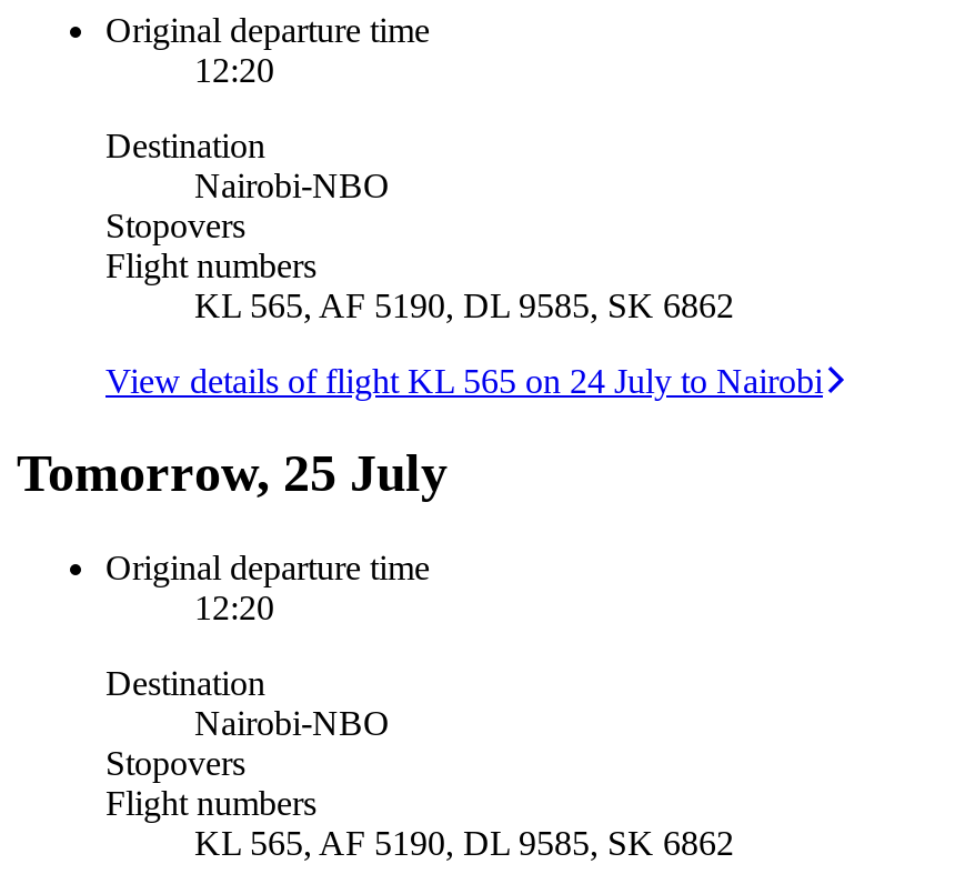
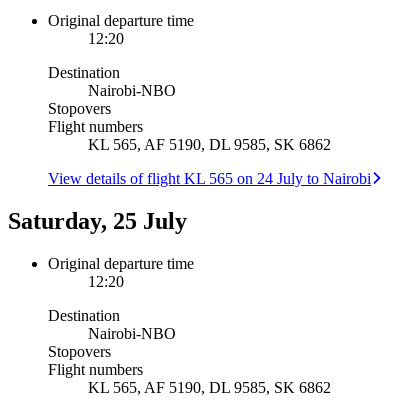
- Tomorrow, 25 July
+ Saturday, 25 July
